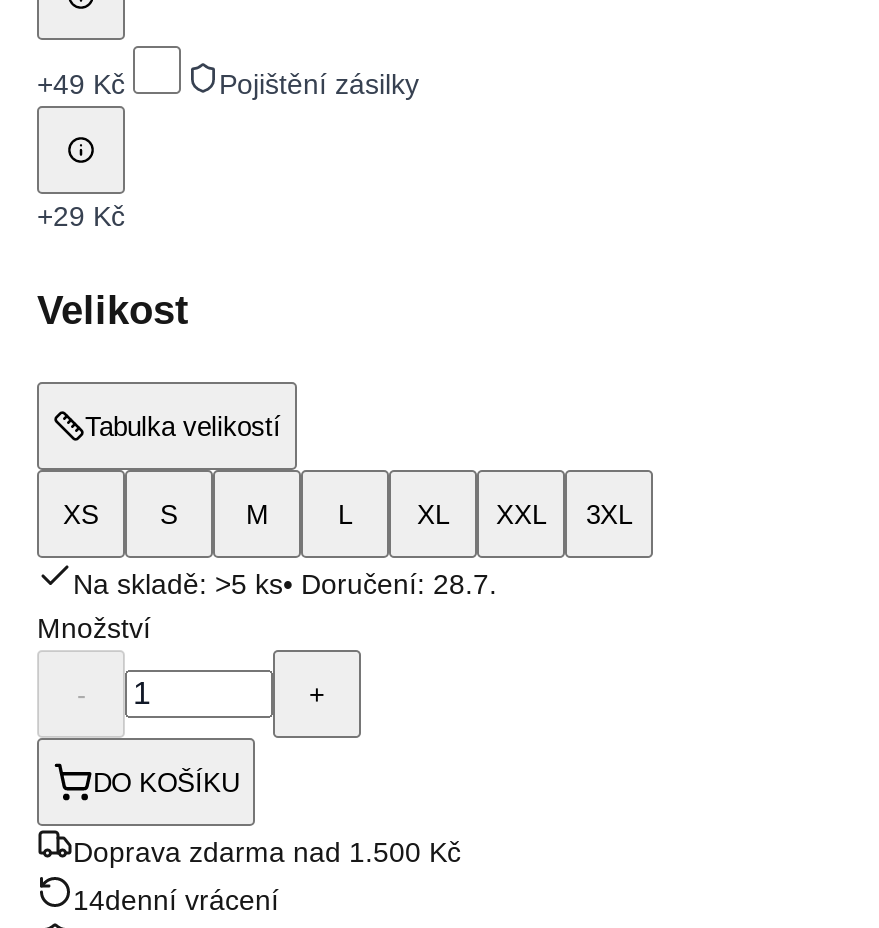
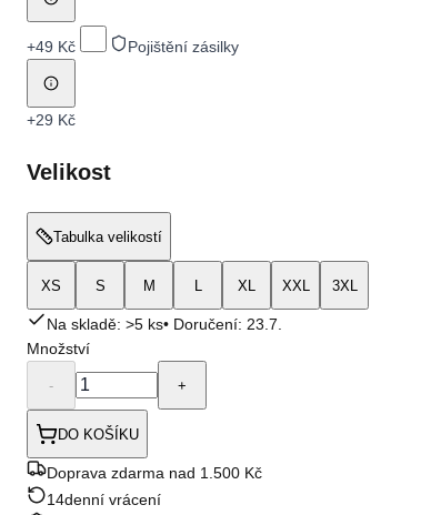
- Na skladě: >5 ks• Doručení: 28.7.
+ Na skladě: >5 ks• Doručení: 23.7.
